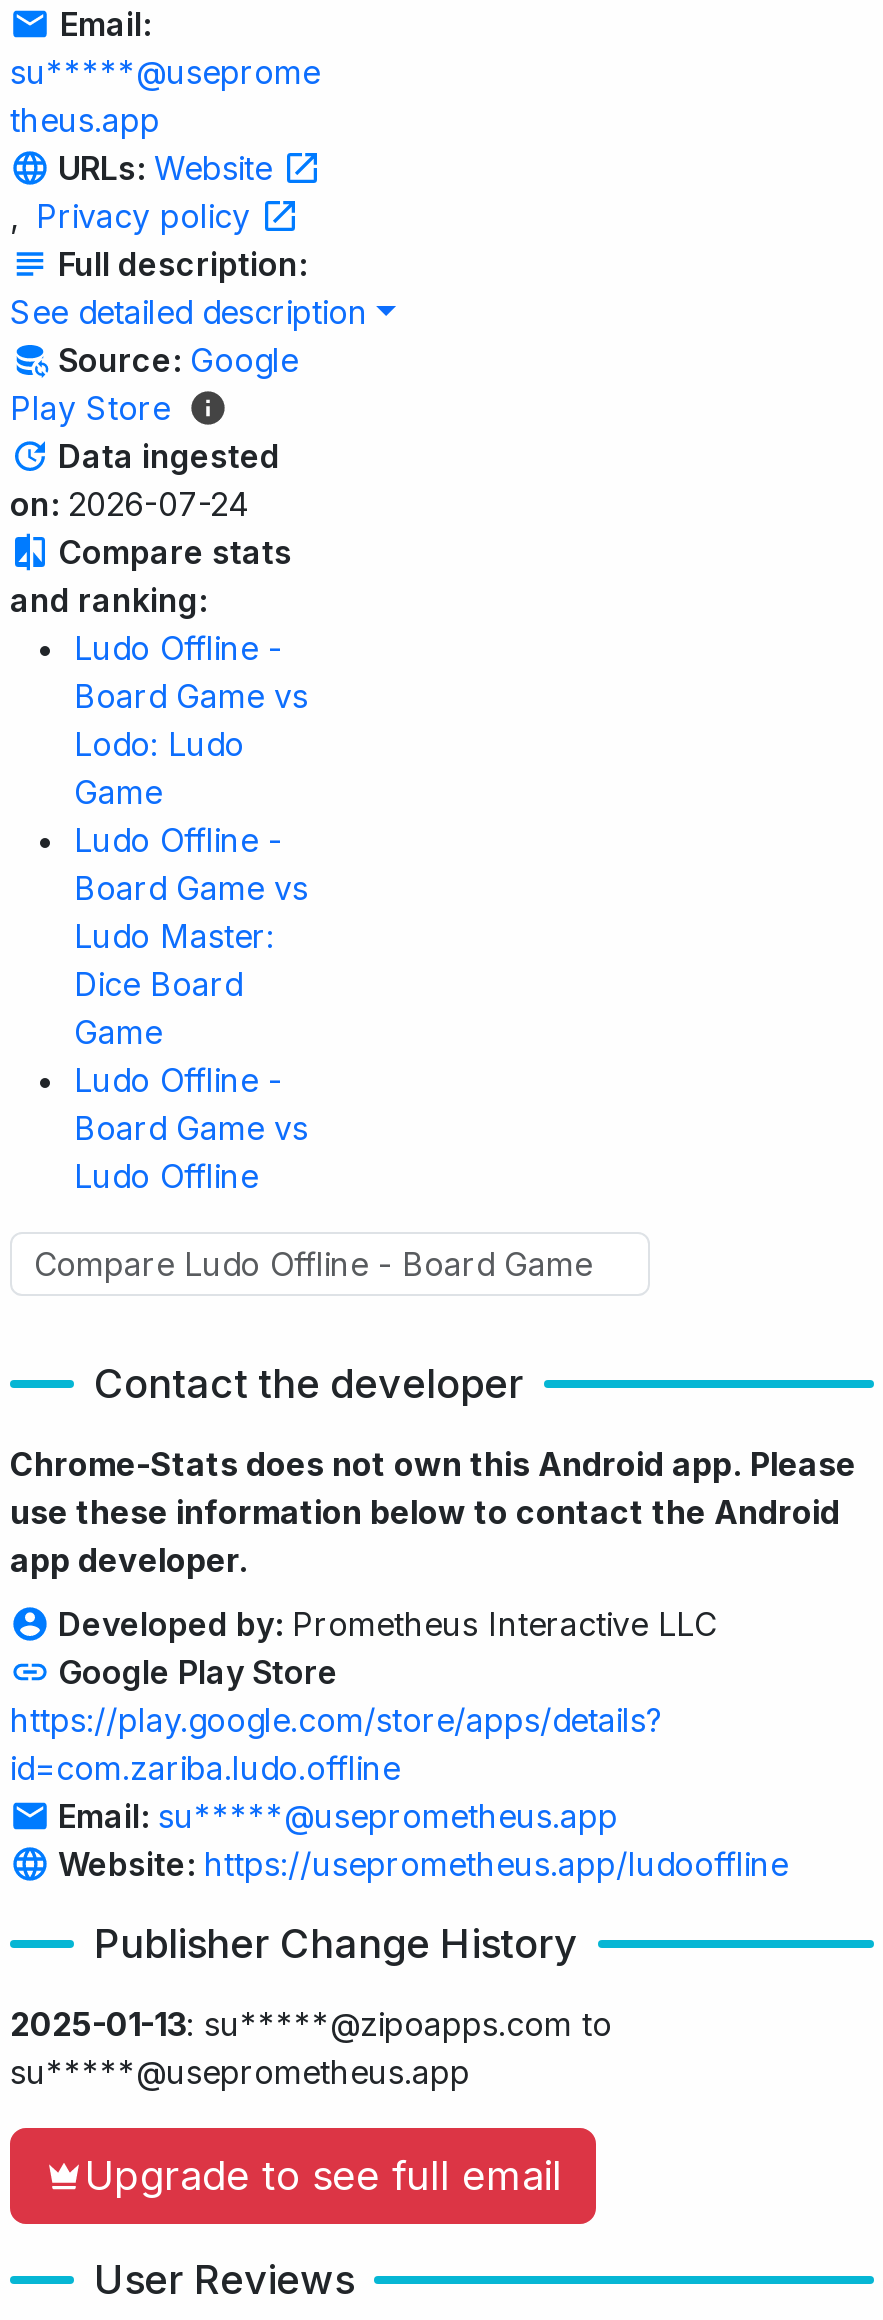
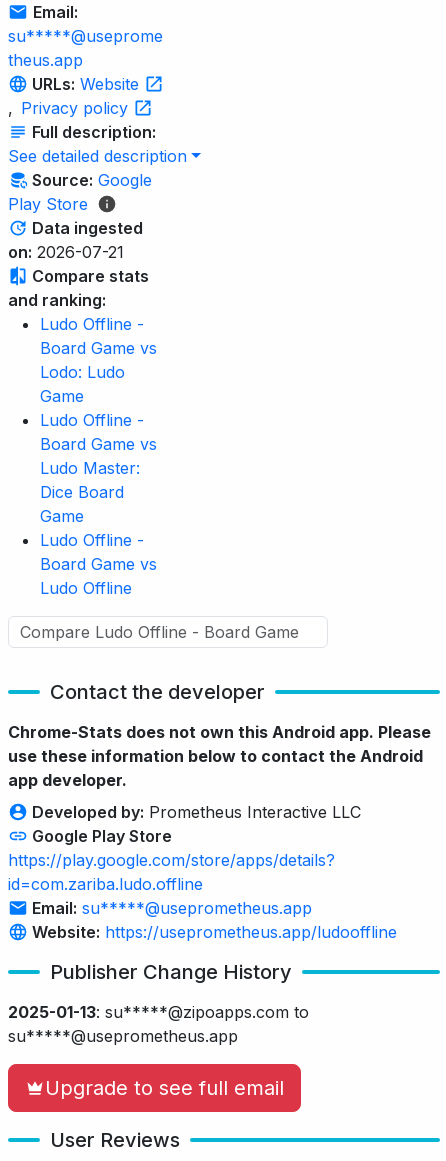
- on: 2026-07-24
+ on: 2026-07-21
